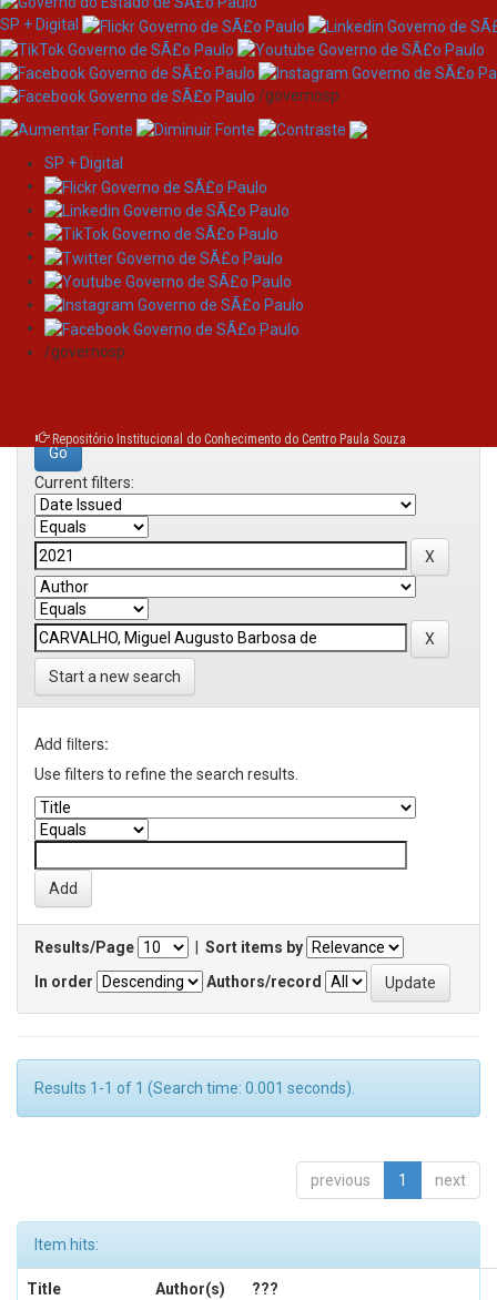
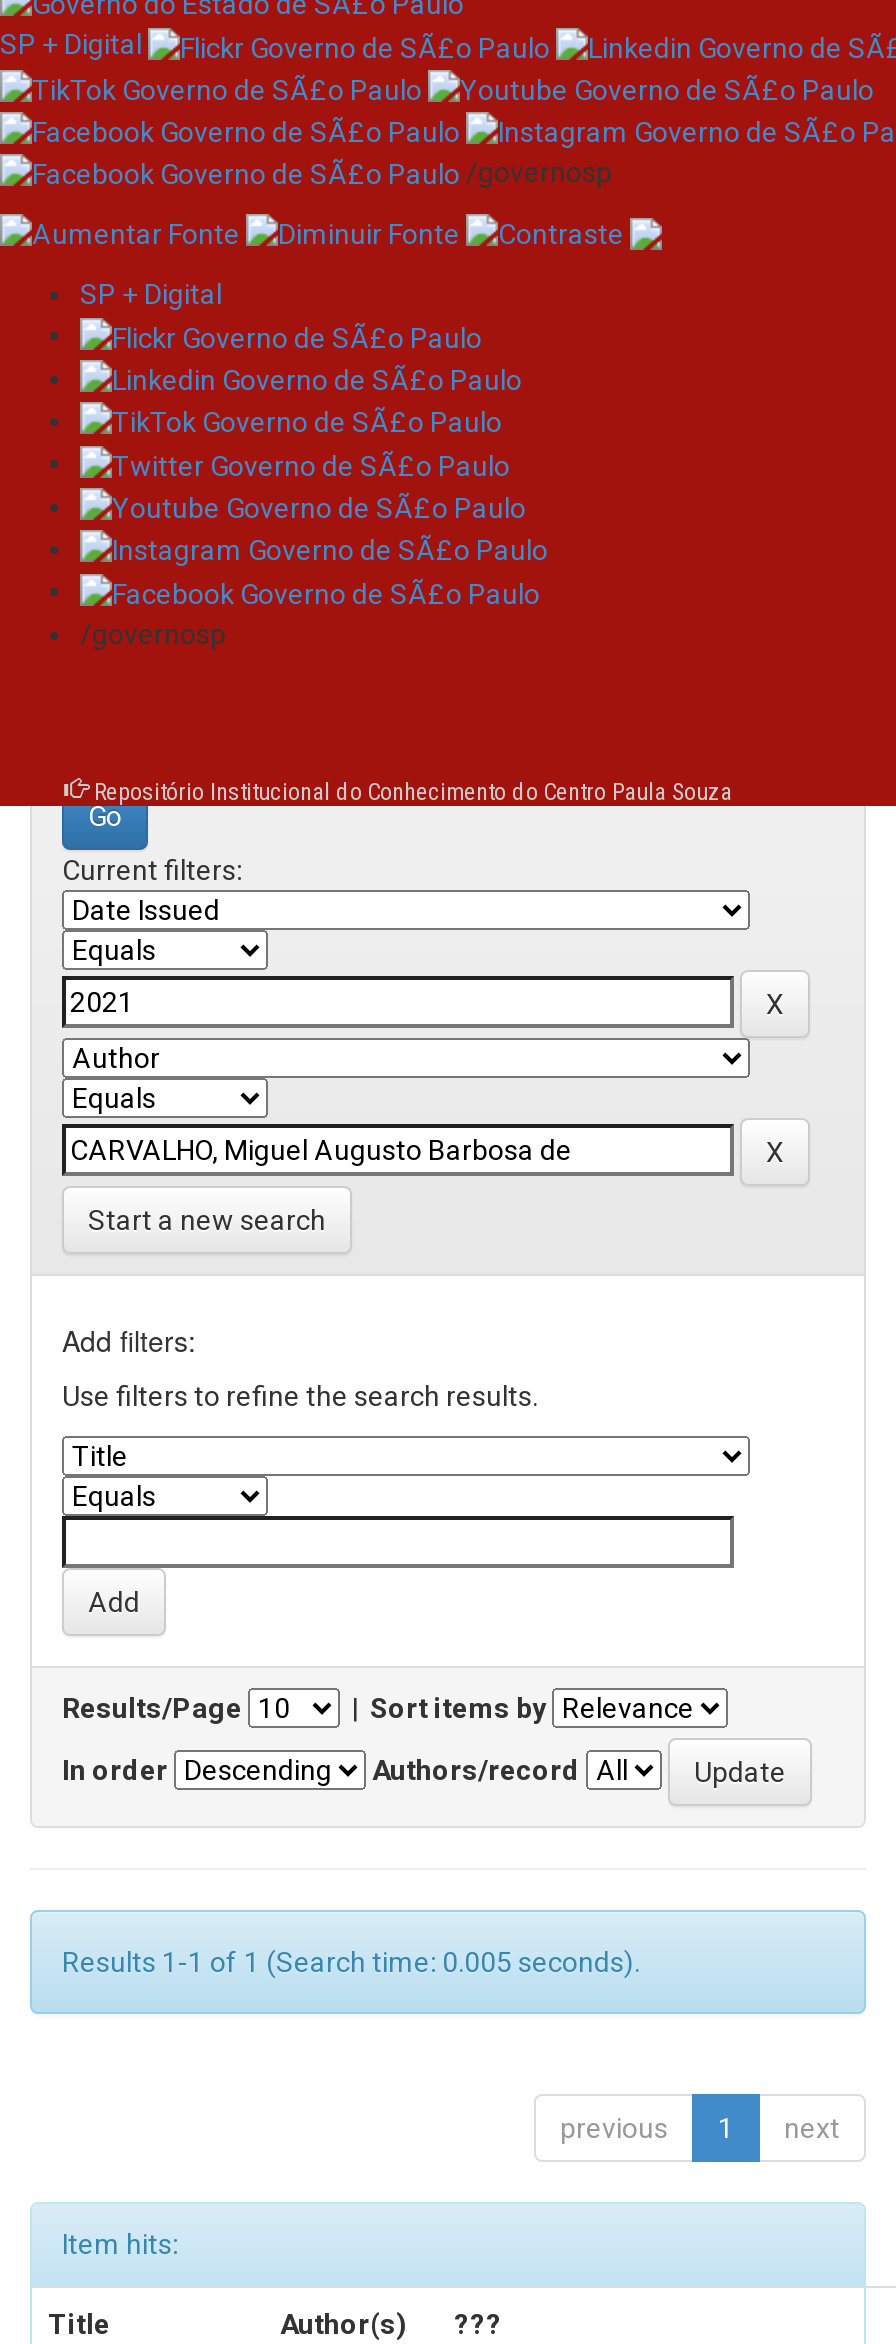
- Results 1-1 of 1 (Search time: 0.001 seconds).
+ Results 1-1 of 1 (Search time: 0.005 seconds).
